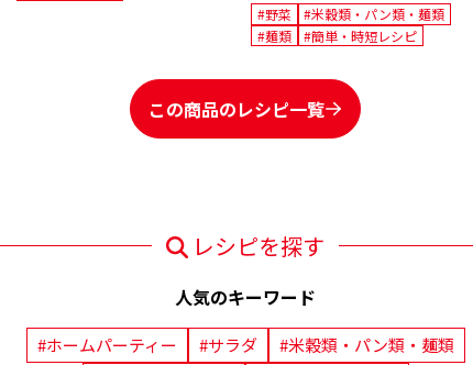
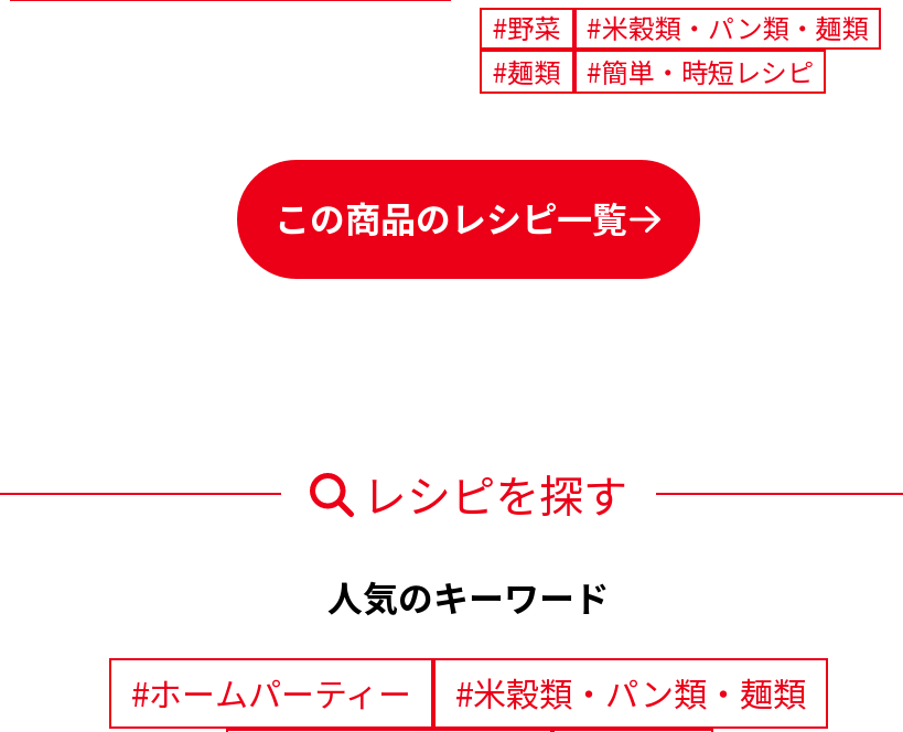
- #サラダ
